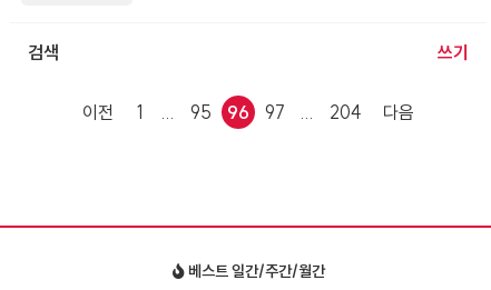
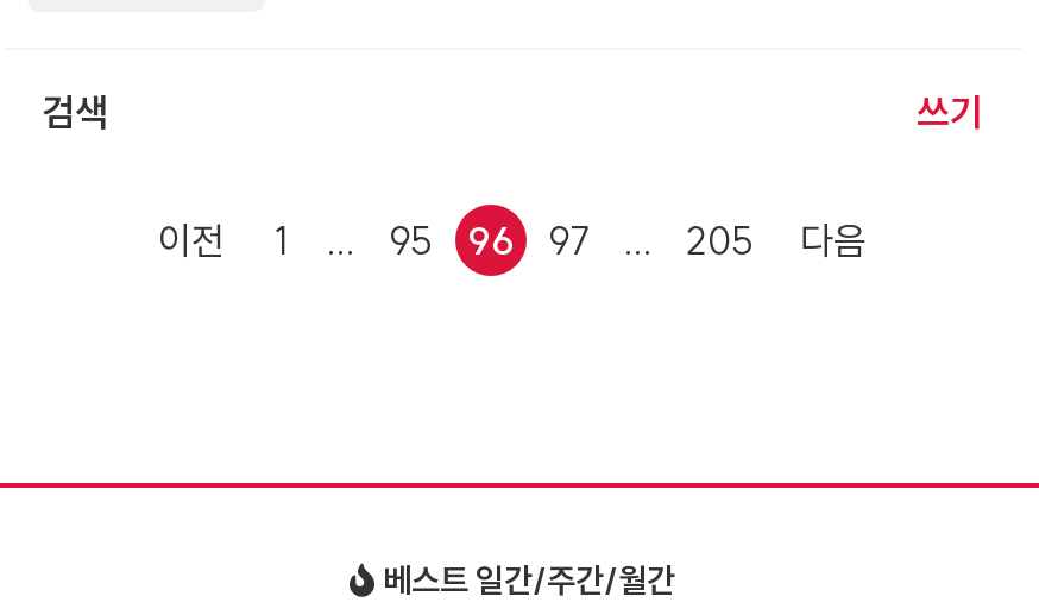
- 204
+ 205
